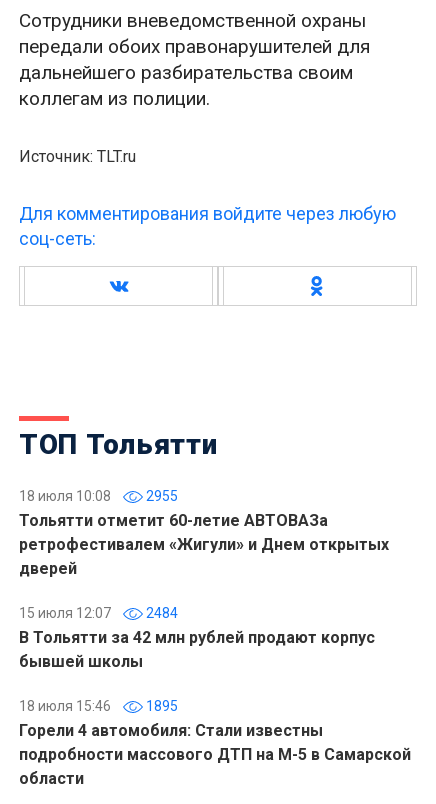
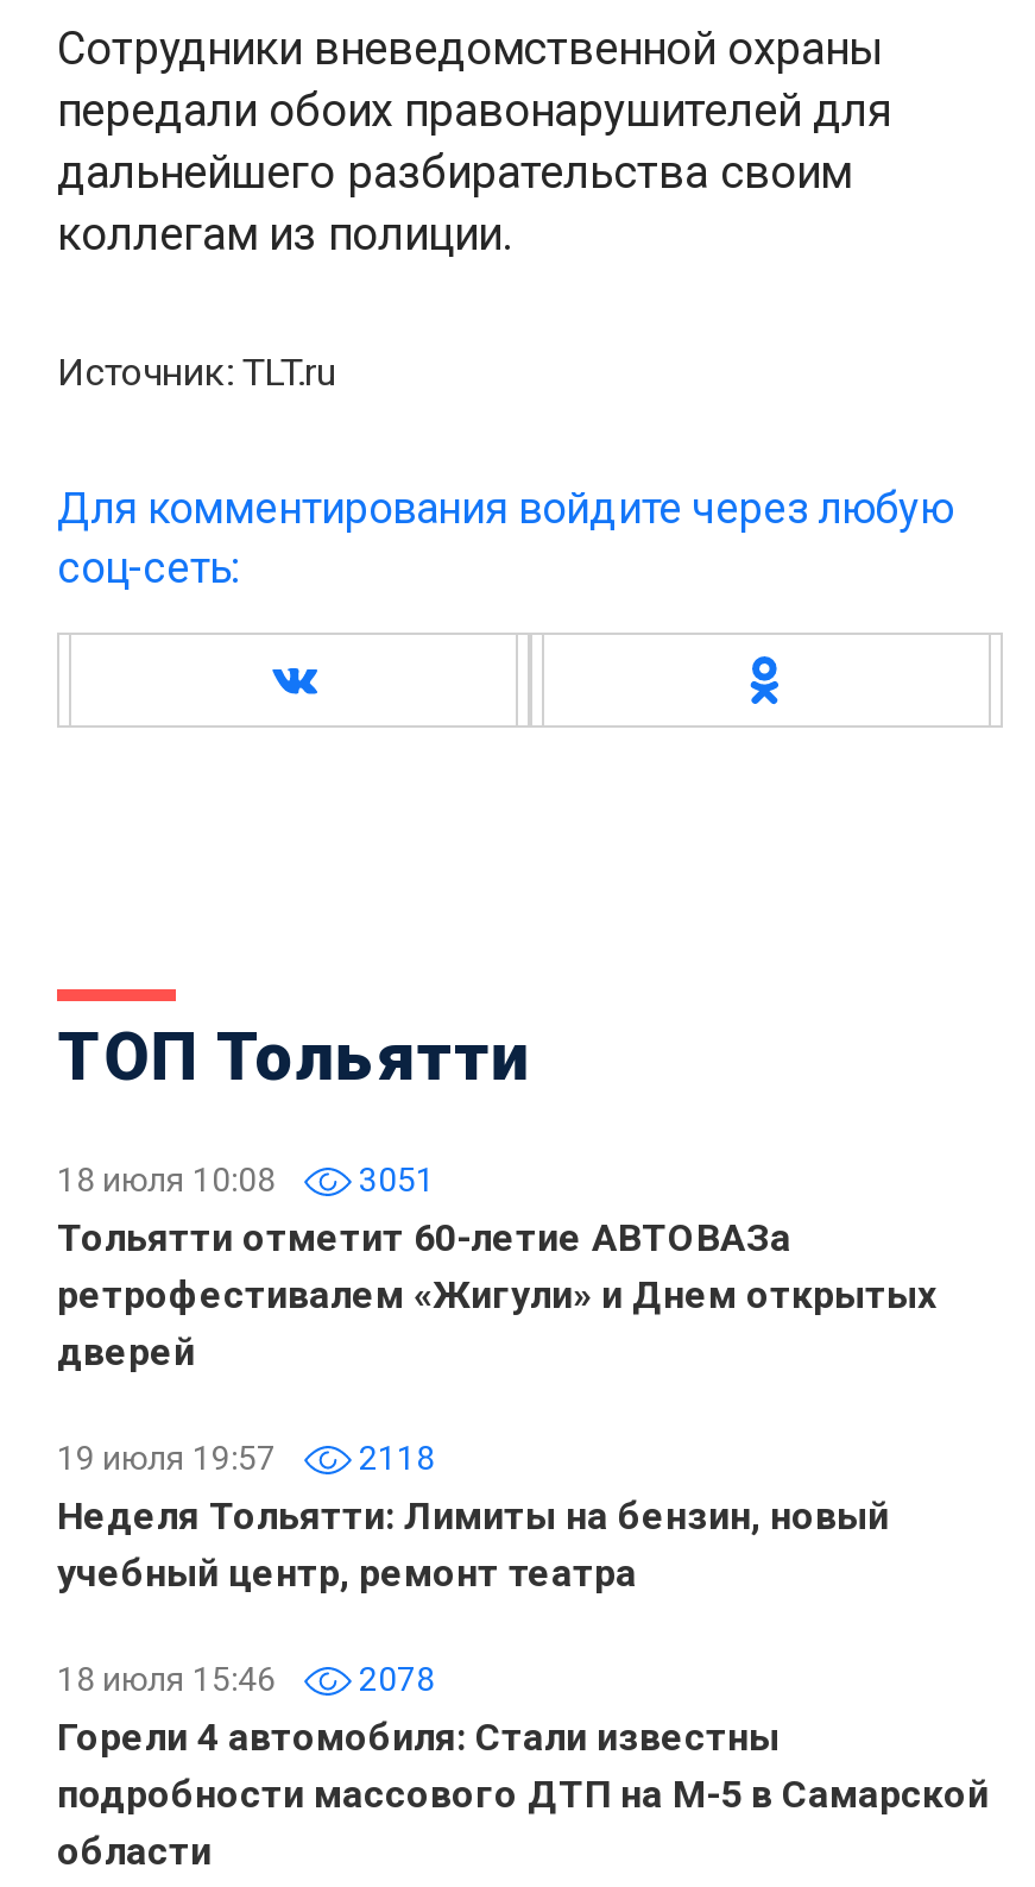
- 18 июля 10:08 2955
+ 18 июля 10:08 3051

- 15 июля 12:07
- 2484
- В Тольятти за 42 млн рублей продают корпус
- бывшей школы
+ 19 июля 19:57
+ 2118
+ Неделя Тольятти: Лимиты на бензин, новый
+ учебный центр, ремонт театра

- 18 июля 15:46 1895
+ 18 июля 15:46 2078
